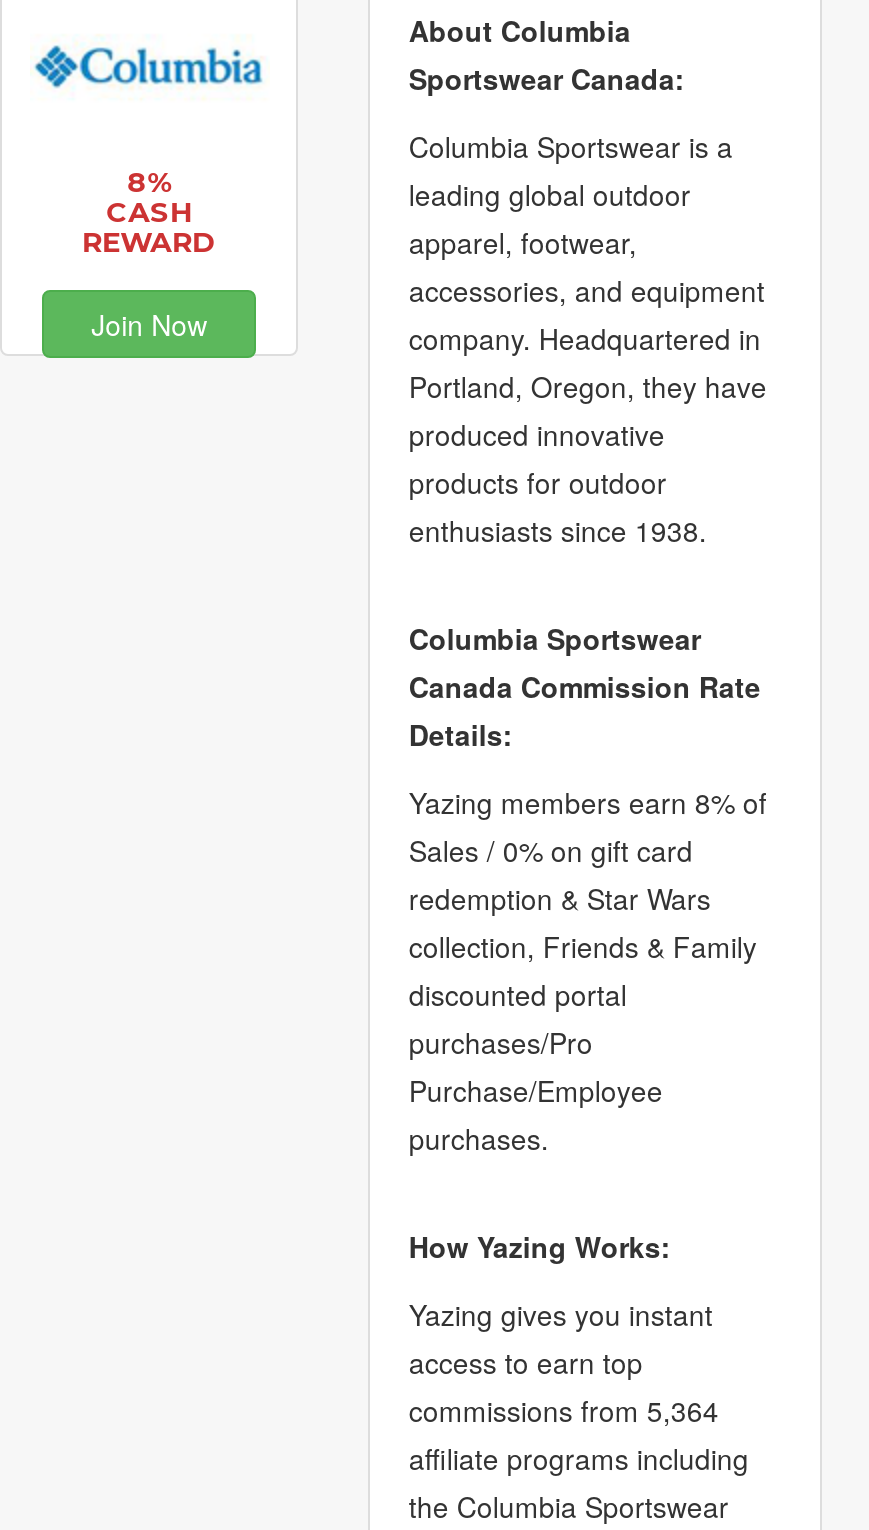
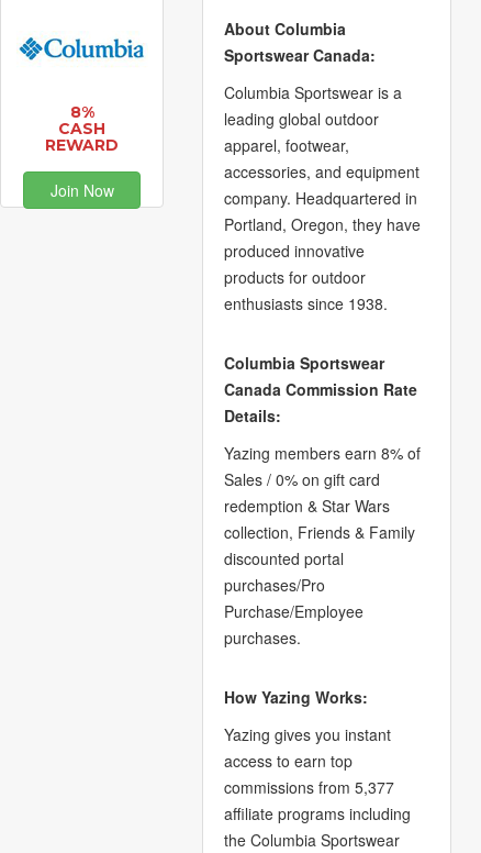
- commissions from 5,364
+ commissions from 5,377
